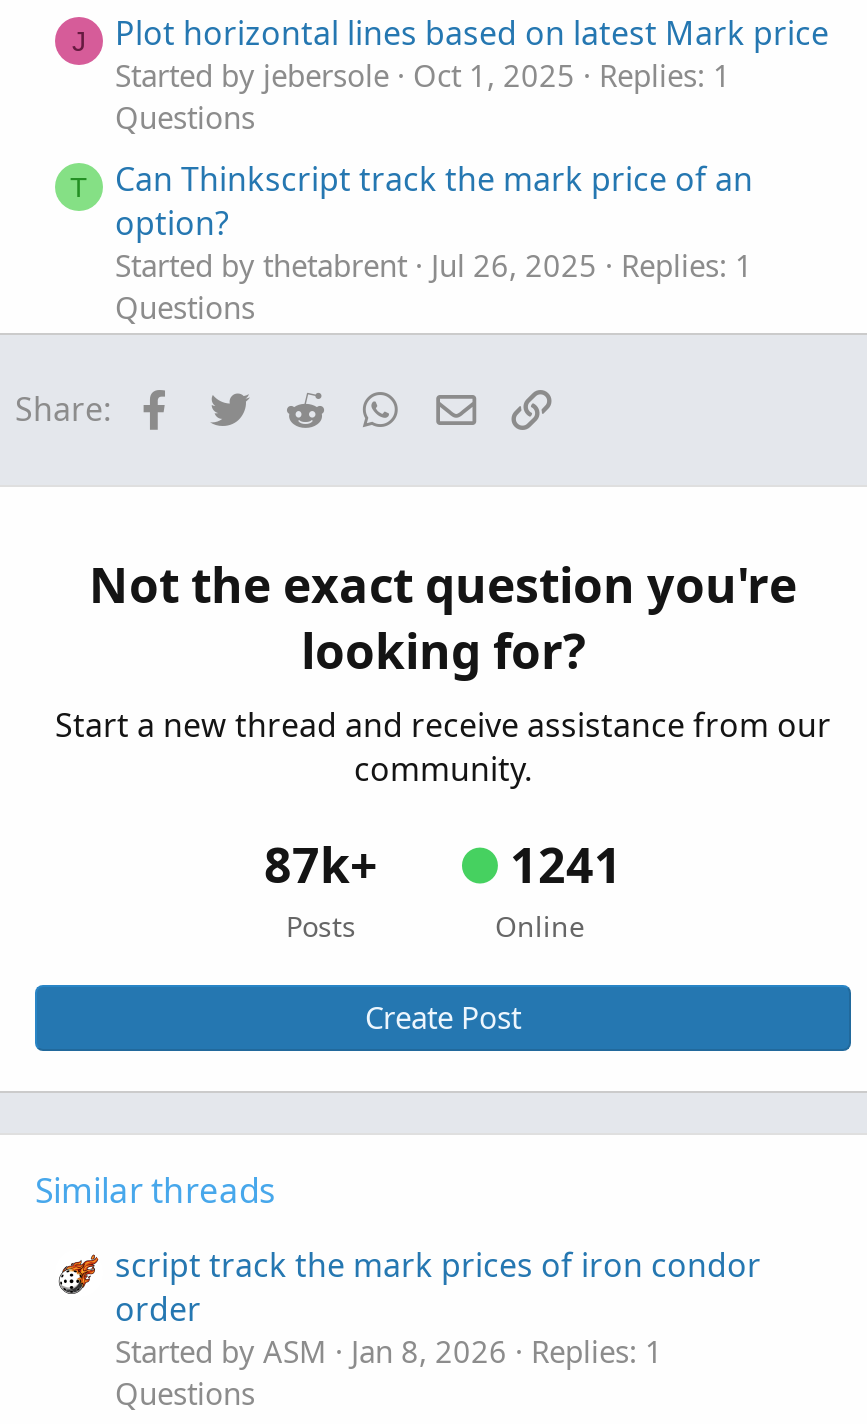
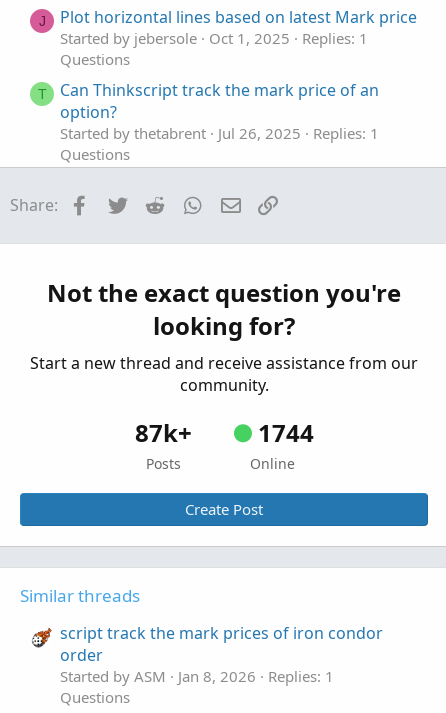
- 87k+ 1241
+ 87k+ 1744
